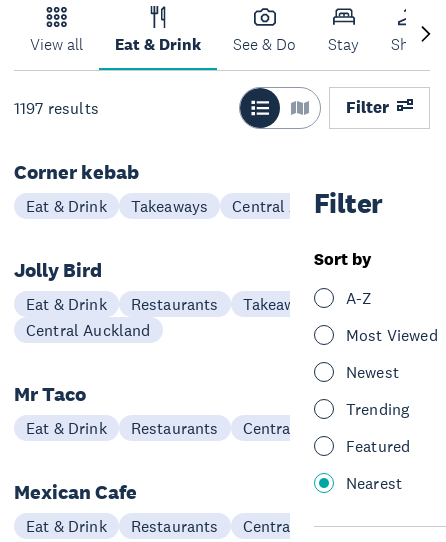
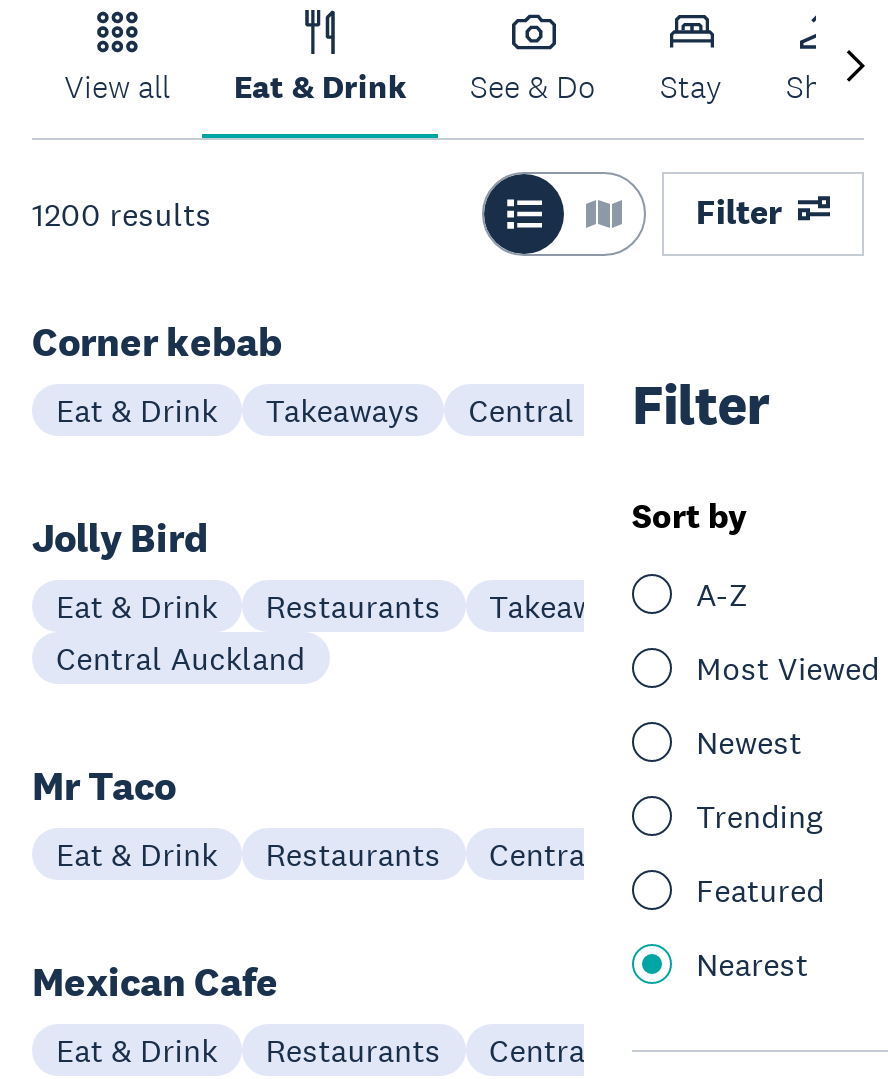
- 1197 results
+ 1200 results
